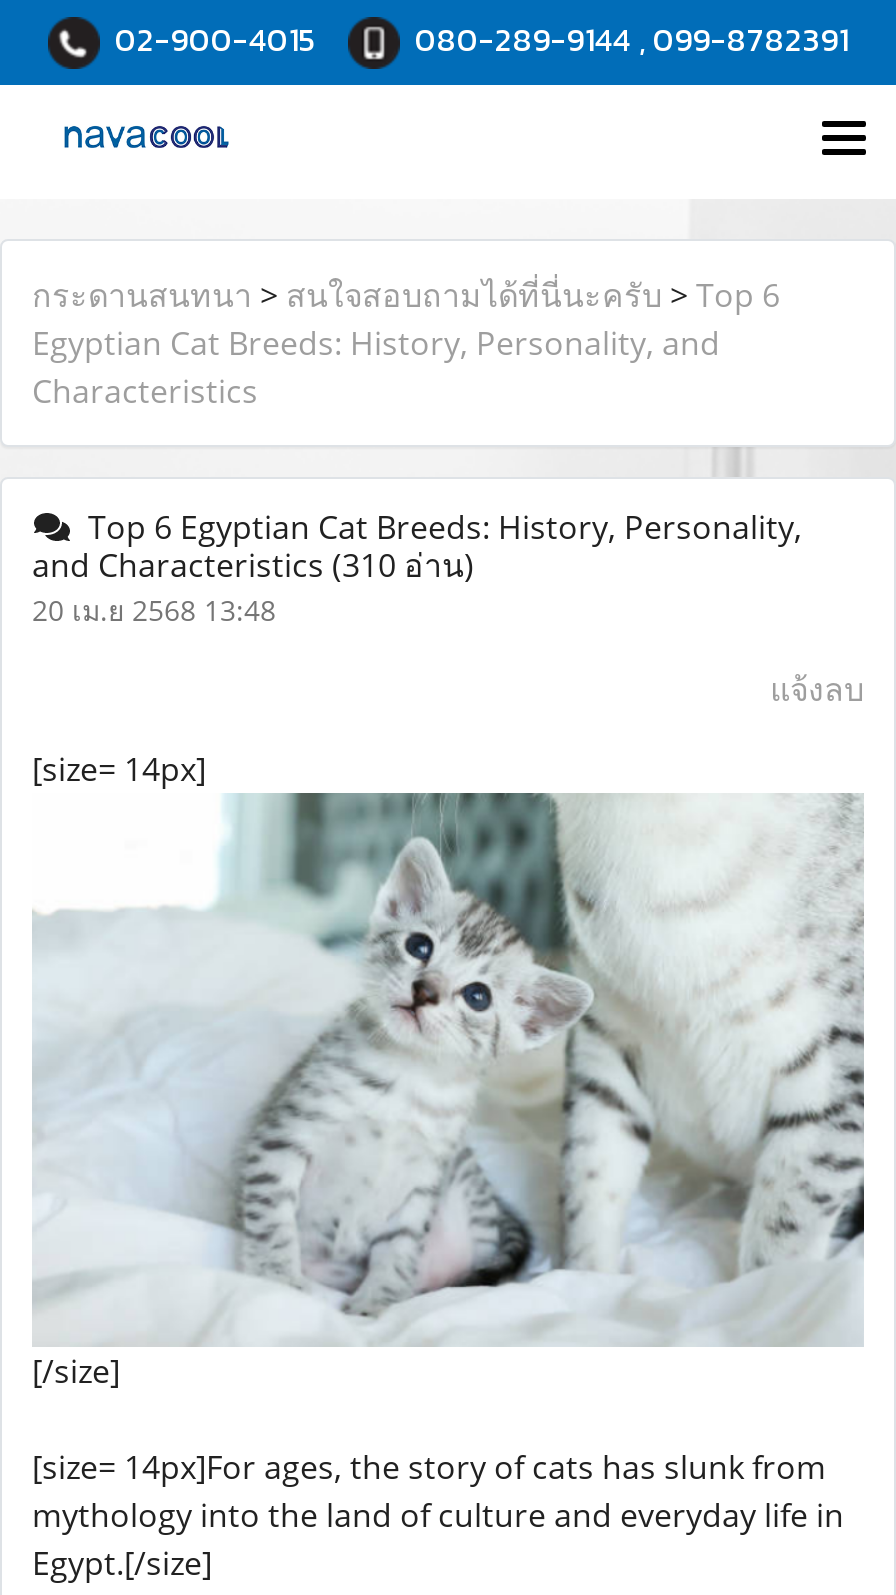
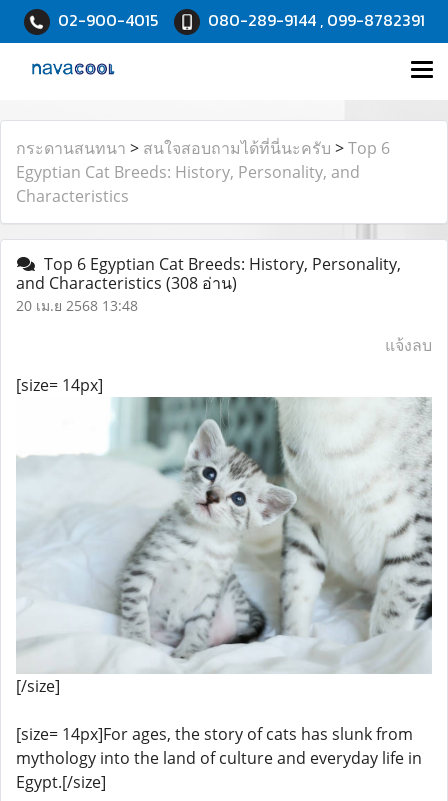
- and Characteristics (310 อ่าน)
+ and Characteristics (308 อ่าน)
